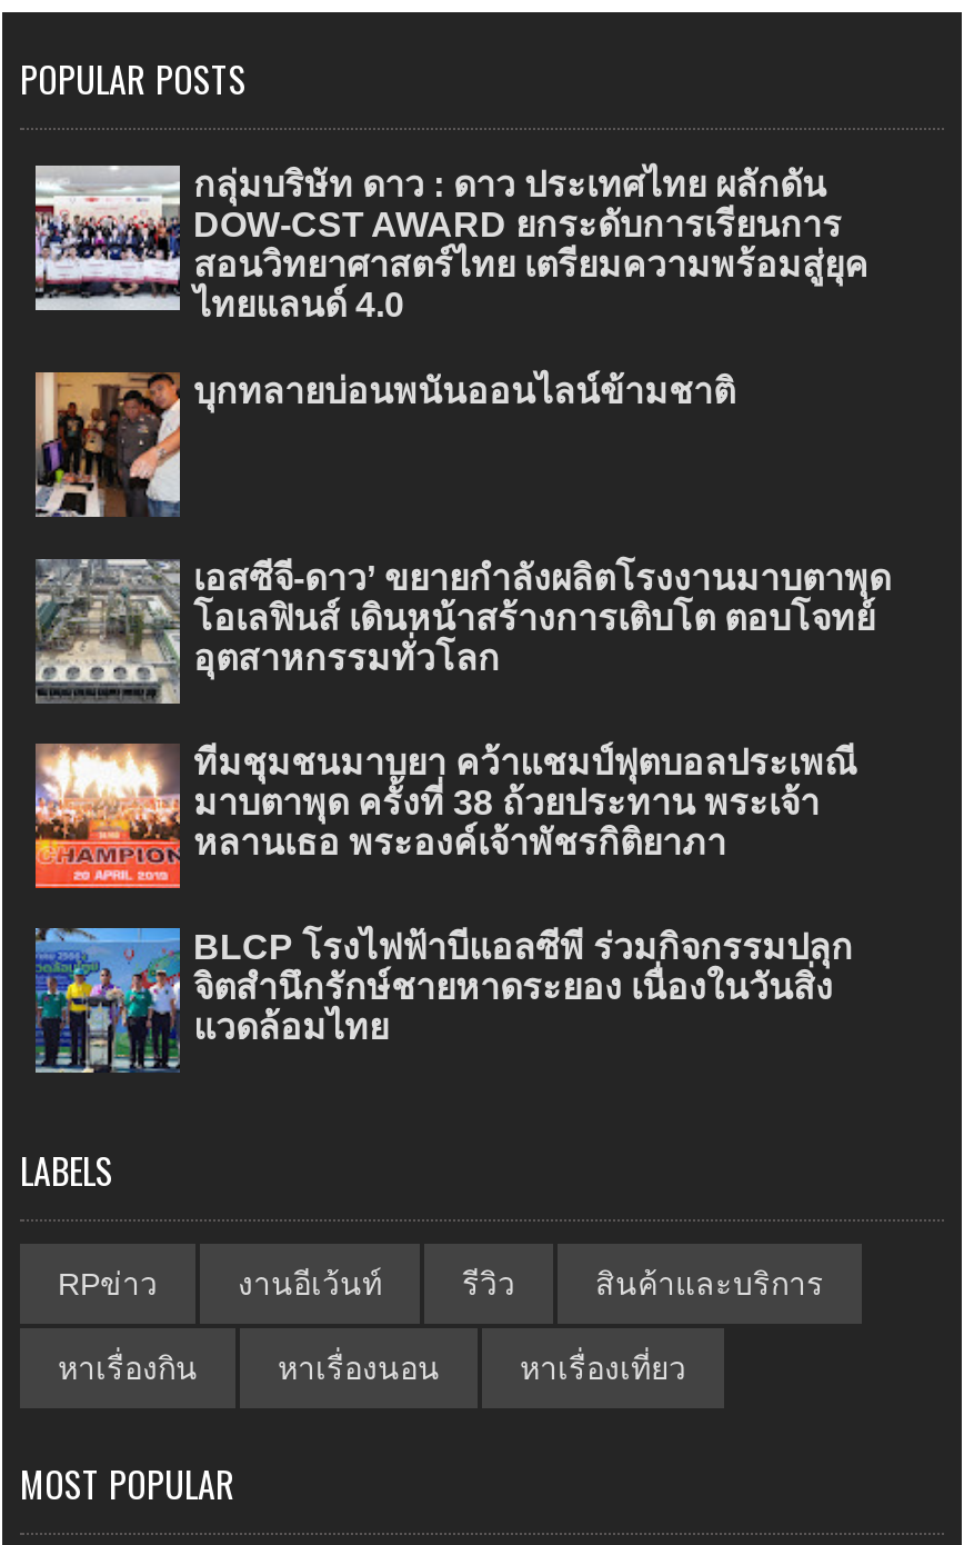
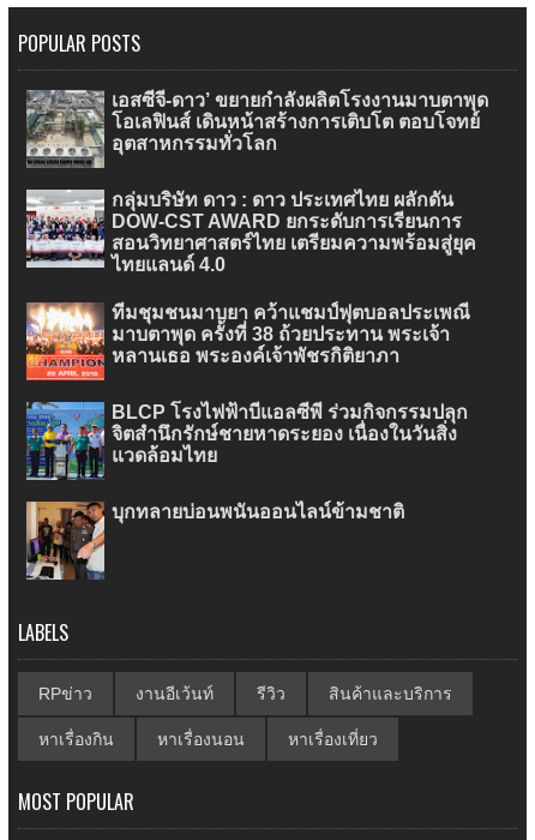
moved down: [image] | กลุ่มบริษัท ดาว : ดาว ประเทศไทย ผลักดัน | DOW-CST AWARD ยกระดับการเรียนการ | สอนวิทยาศาสตร์ไทย เตรียมความพร้อมสู่ยุค | ไทยแลนด์ 4.0

moved down: [image] | บุกทลายบ่อนพนันออนไลน์ข้ามชาติ

moved up: [image] | เอสซีจี-ดาว’ ขยายกำลังผลิตโรงงานมาบตาพุด | โอเลฟินส์ เดินหน้าสร้างการเติบโต ตอบโจทย์ | อุตสาหกรรมทั่วโลก

moved up: [image] | ทีมชุมชนมาบยา คว้าแชมป์ฟุตบอลประเพณี | มาบตาพุด ครั้งที่ 38 ถ้วยประทาน พระเจ้า | หลานเธอ พระองค์เจ้าพัชรกิติยาภา | BLCP โรงไฟฟ้าบีแอลซีพี ร่วมกิจกรรมปลุก | จิตสำนึกรักษ์ชายหาดระยอง เนื่องในวันสิ่ง | แวดล้อมไทย
